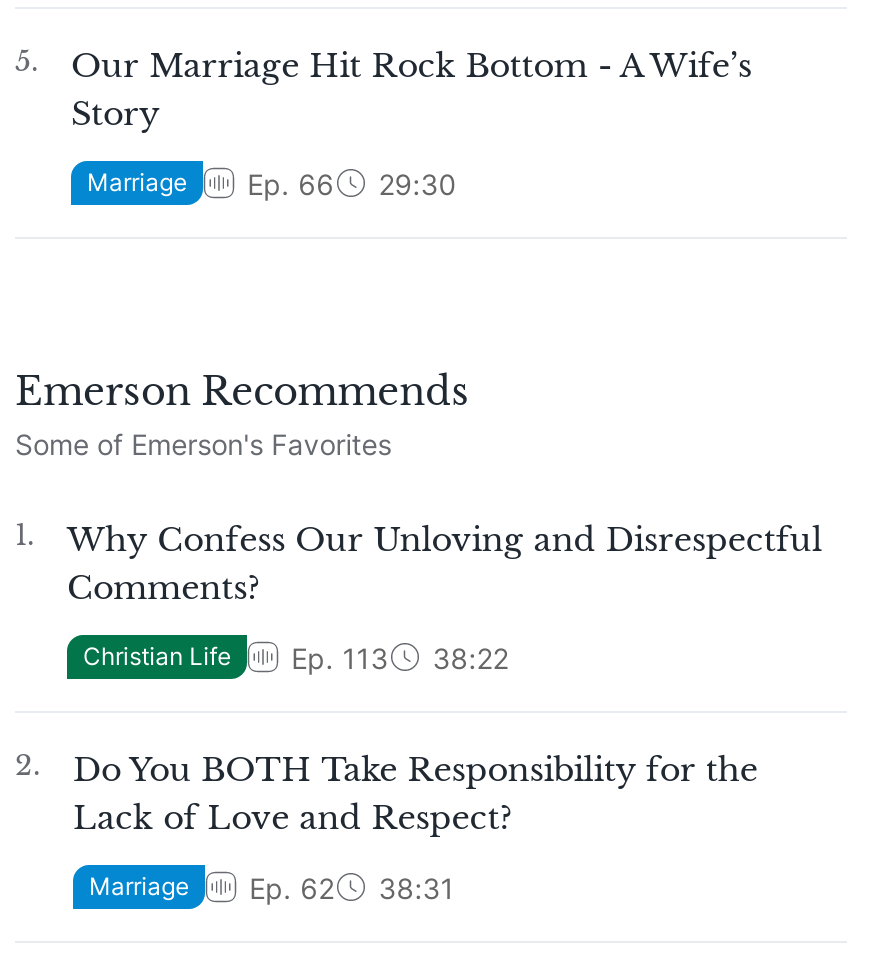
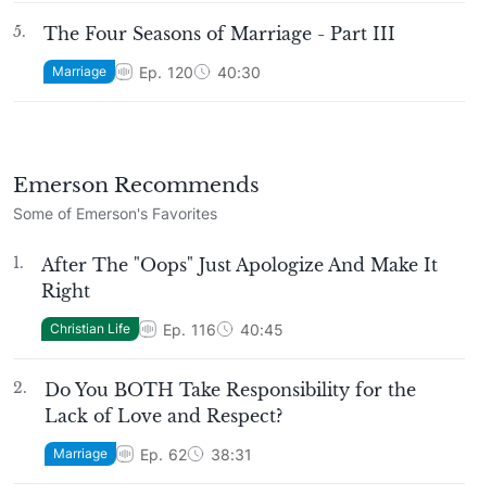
- Our Marriage Hit Rock Bottom - A Wife’s
- Story
+ The Four Seasons of Marriage - Part III

- Ep. 66
+ Ep. 120

- 29:30
+ 40:30

- Why Confess Our Unloving and Disrespectful
- Comments?
+ After The "Oops" Just Apologize And Make It
+ Right

- Ep. 113
+ Ep. 116

- 38:22
+ 40:45
